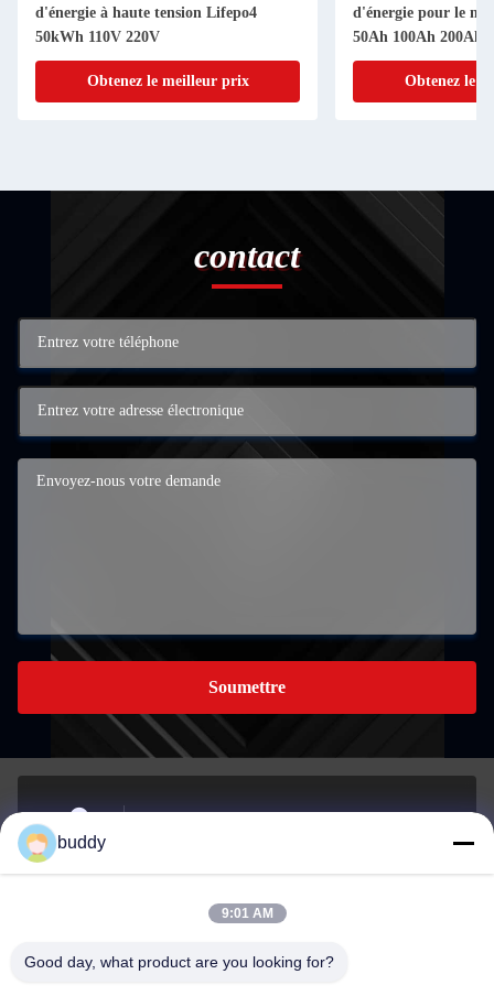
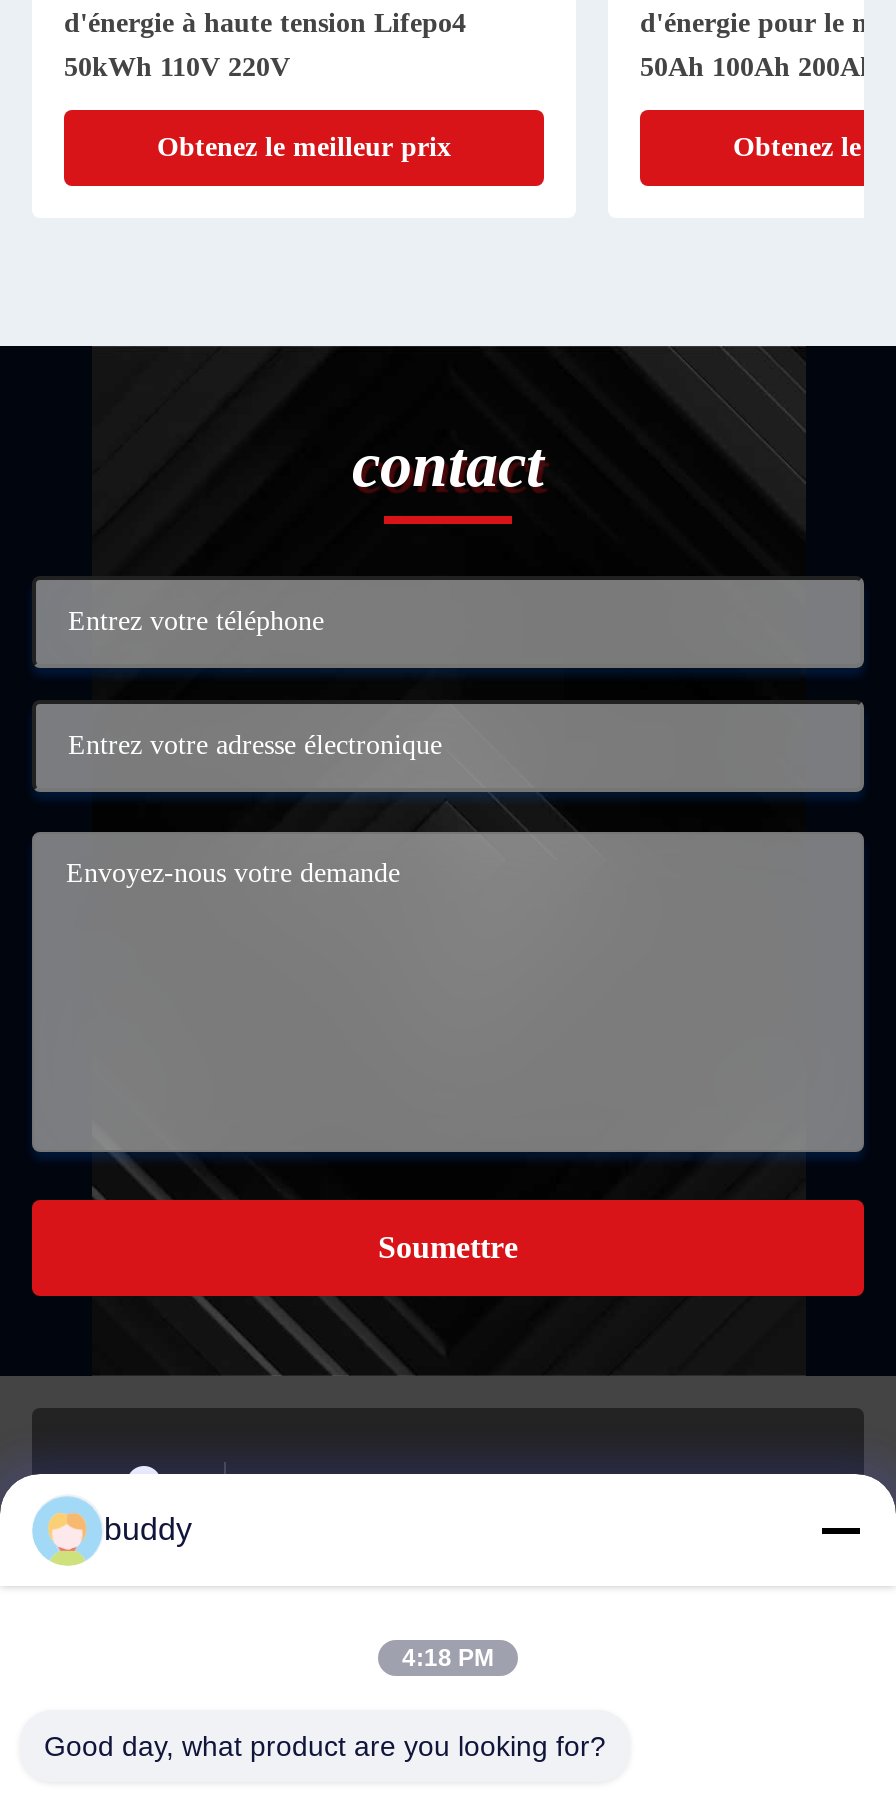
- 9:01 AM
+ 4:18 PM
